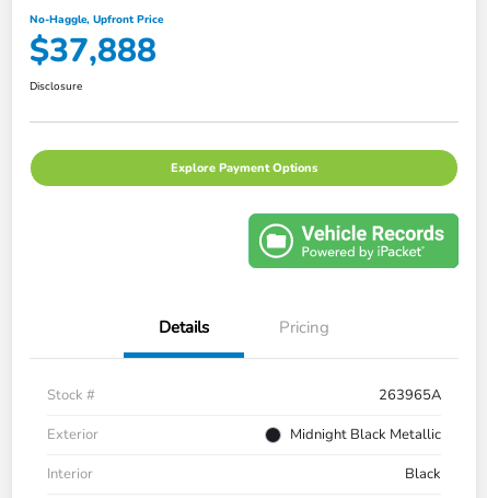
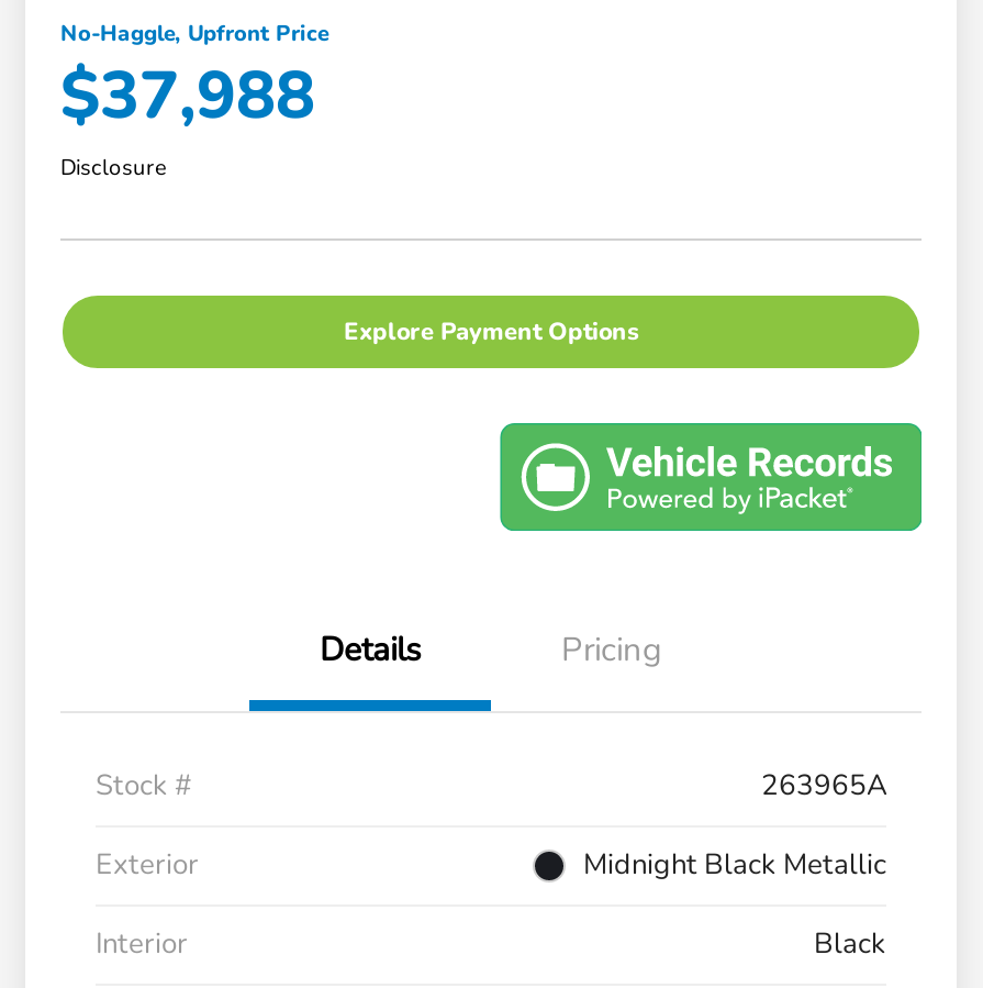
- $37,888
+ $37,988
